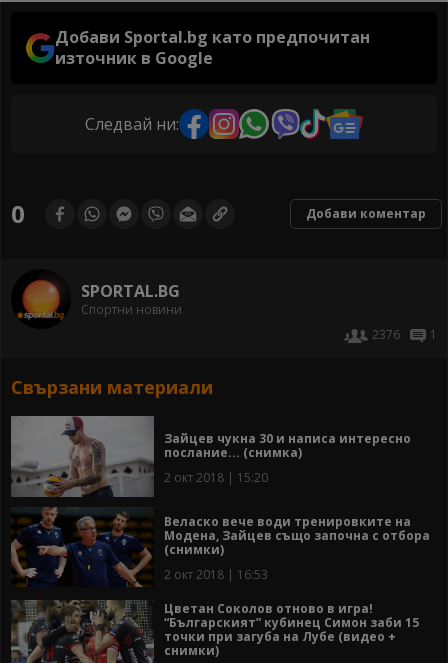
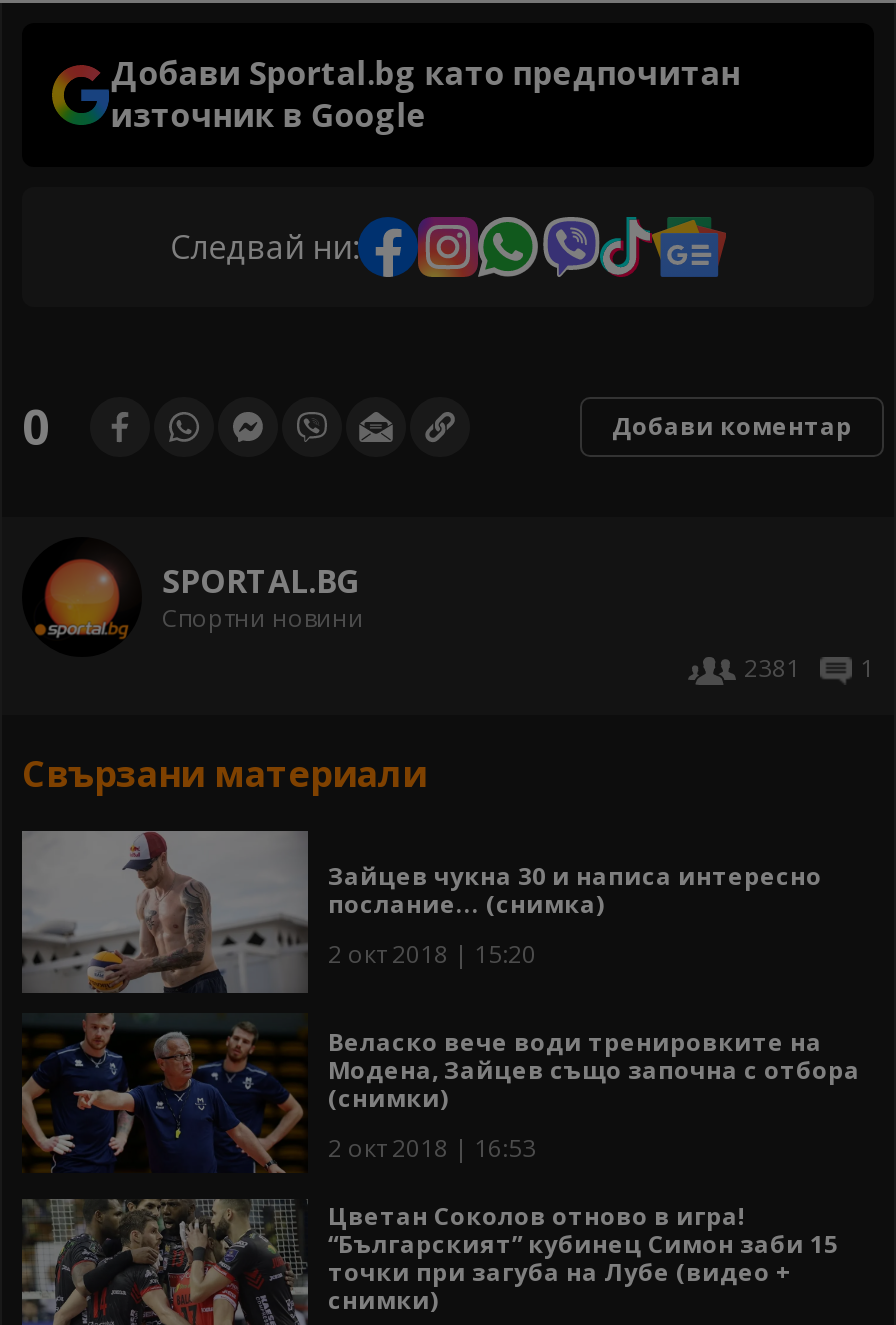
- 2376 1
+ 2381 1
